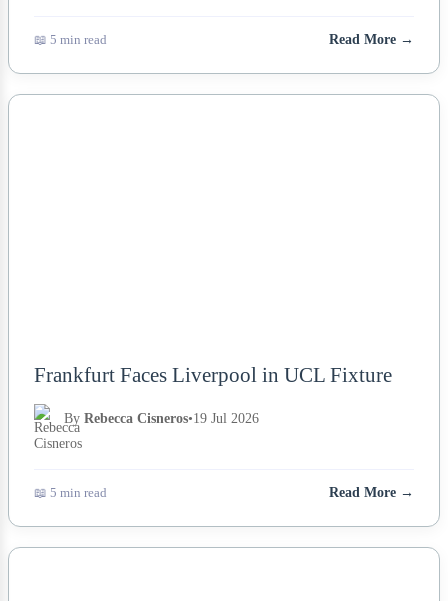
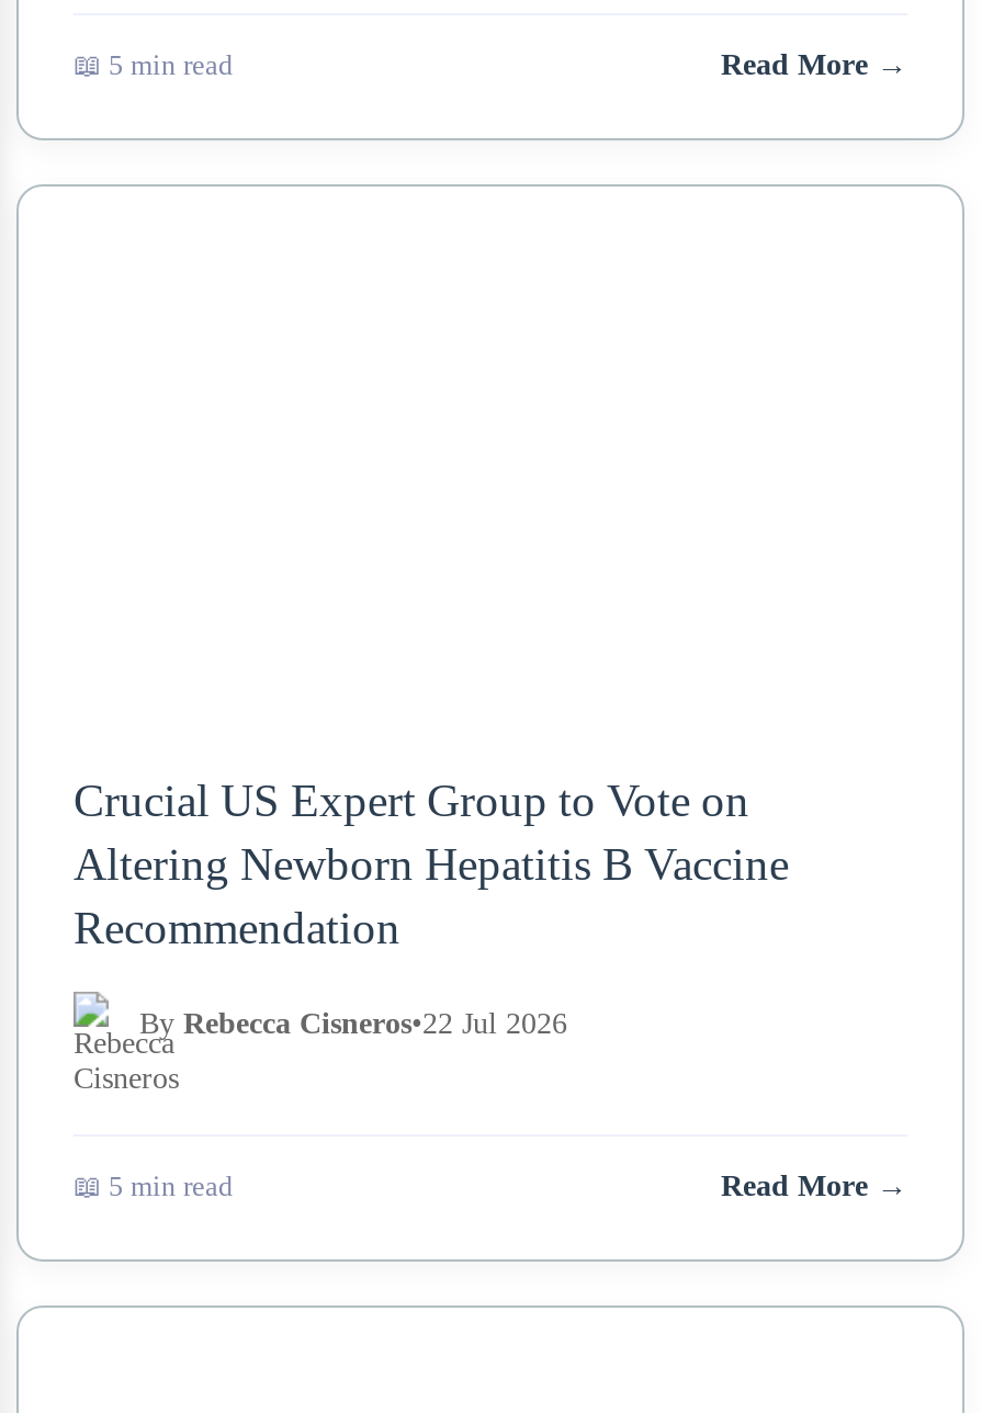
- Frankfurt Faces Liverpool in UCL Fixture
+ Crucial US Expert Group to Vote on
+ Altering Newborn Hepatitis B Vaccine
+ Recommendation

- By Rebecca Cisneros•19 Jul 2026
+ By Rebecca Cisneros•22 Jul 2026
